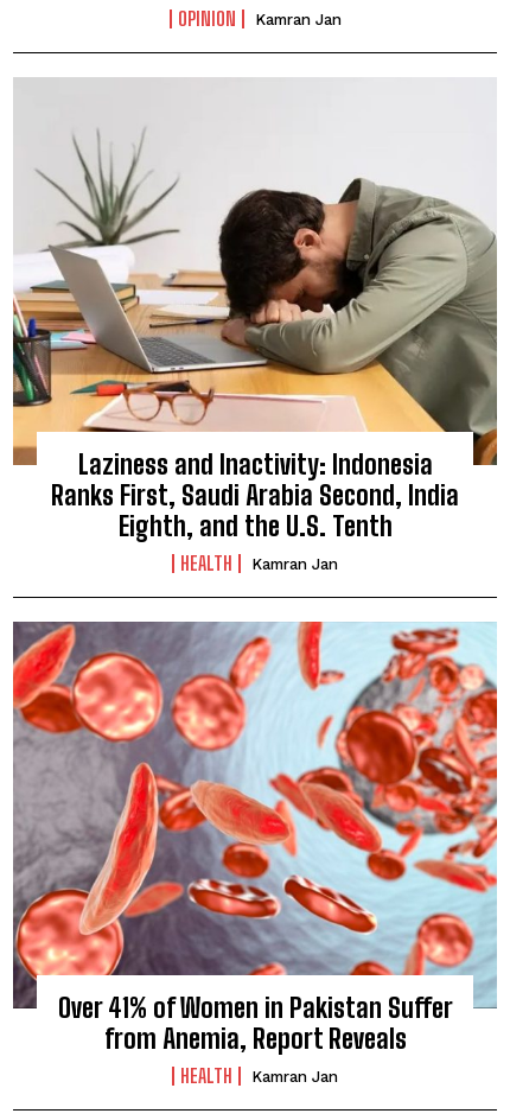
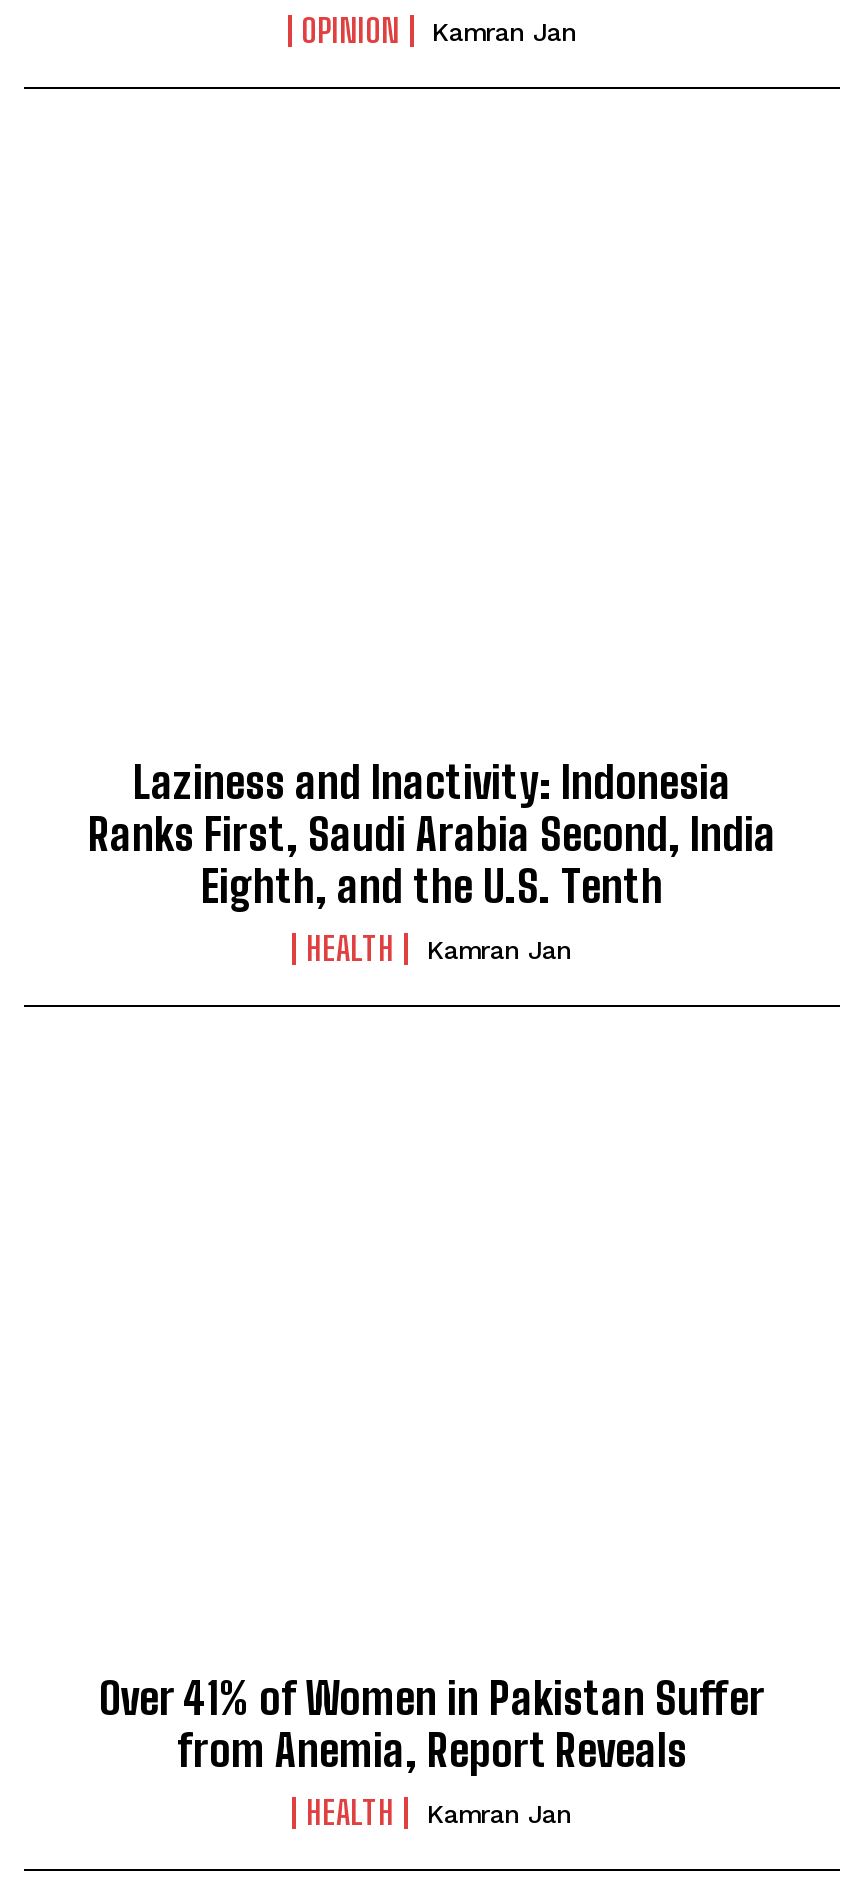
- [image]

- [image]
